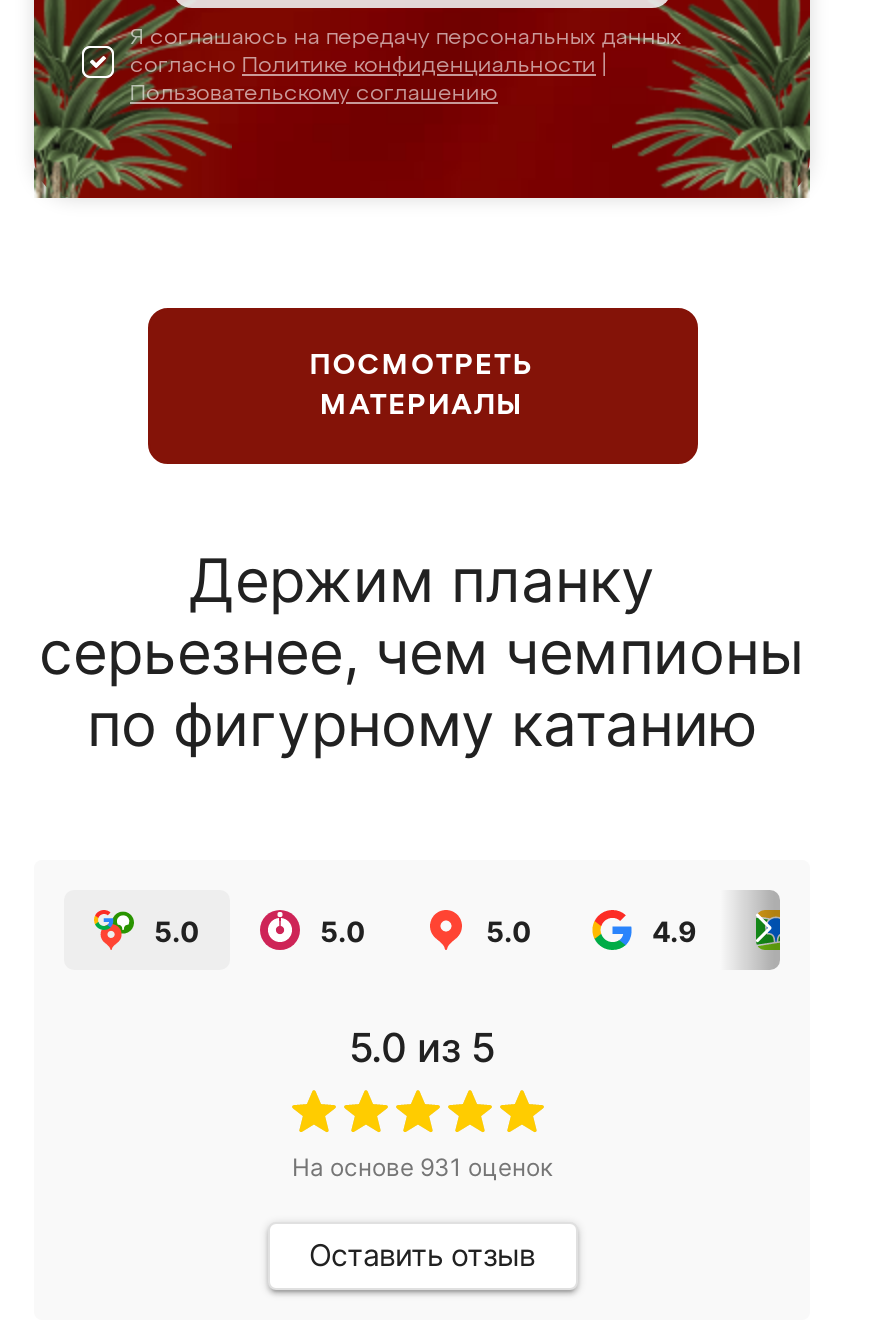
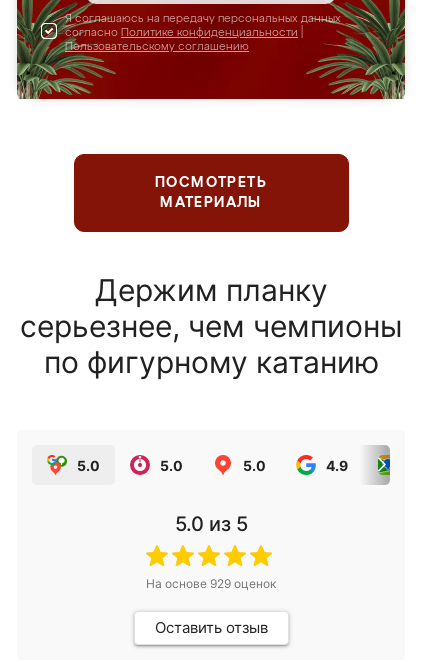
- На основе 931 оценок
+ На основе 929 оценок
